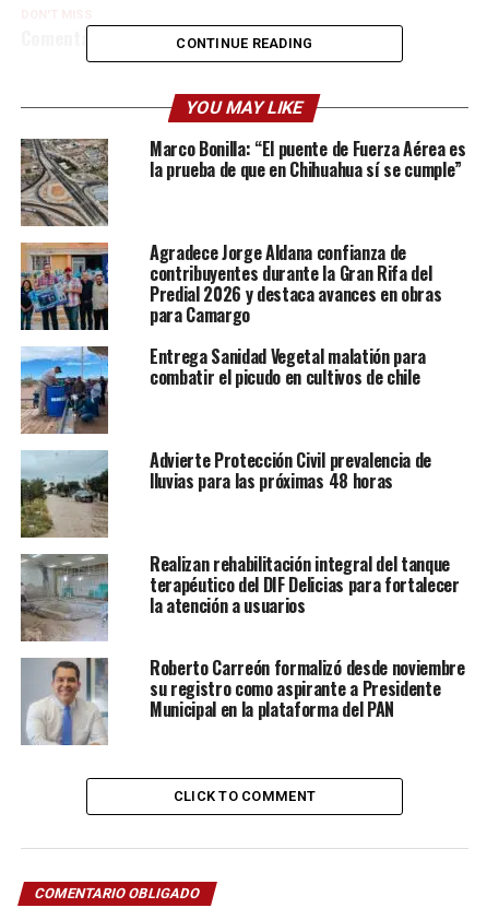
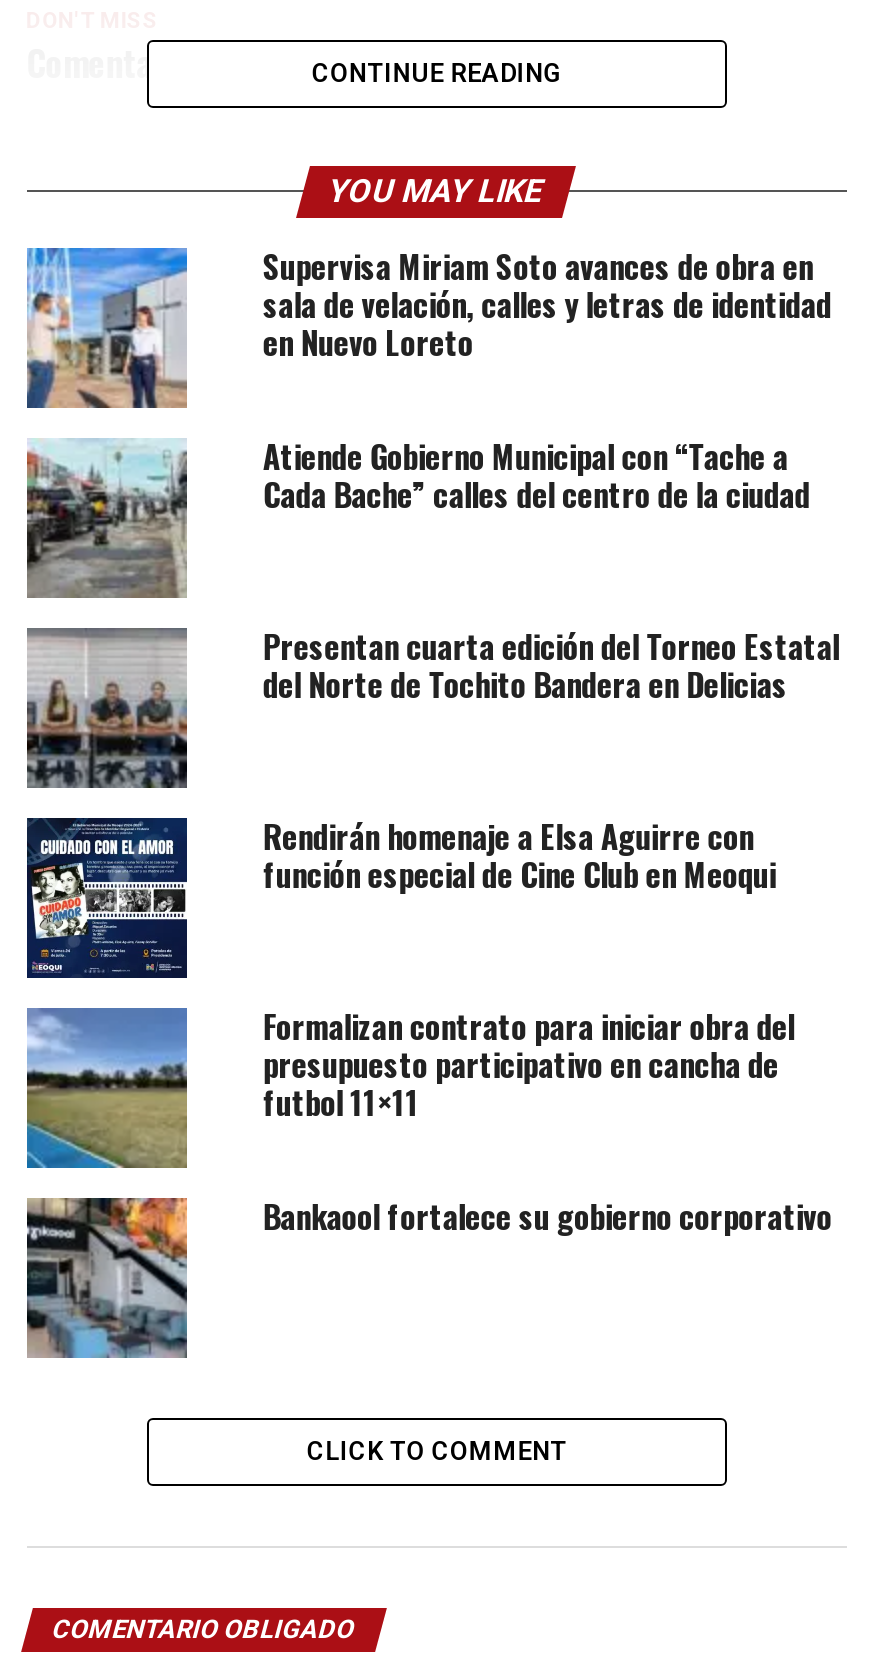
- [image]
- Marco Bonilla: “El puente de Fuerza Aérea es
- la prueba de que en Chihuahua sí se cumple”
+ [image]
+ Supervisa Miriam Soto avances de obra en
+ sala de velación, calles y letras de identidad
+ en Nuevo Loreto

- [image]
- Agradece Jorge Aldana confianza de
- contribuyentes durante la Gran Rifa del
- Predial 2026 y destaca avances en obras
- para Camargo
+ [image]
+ Atiende Gobierno Municipal con “Tache a
+ Cada Bache” calles del centro de la ciudad

- [image]
- Entrega Sanidad Vegetal malatión para
- combatir el picudo en cultivos de chile
+ [image]
+ Presentan cuarta edición del Torneo Estatal
+ del Norte de Tochito Bandera en Delicias

- [image]
- Advierte Protección Civil prevalencia de
- lluvias para las próximas 48 horas
+ [image]
+ Rendirán homenaje a Elsa Aguirre con
+ función especial de Cine Club en Meoqui

- [image]
- Realizan rehabilitación integral del tanque
- terapéutico del DIF Delicias para fortalecer
- la atención a usuarios
+ [image]
+ Formalizan contrato para iniciar obra del
+ presupuesto participativo en cancha de
+ futbol 11×11

- [image]
- Roberto Carreón formalizó desde noviembre
- su registro como aspirante a Presidente
- Municipal en la plataforma del PAN
+ [image]
+ Bankaool fortalece su gobierno corporativo
